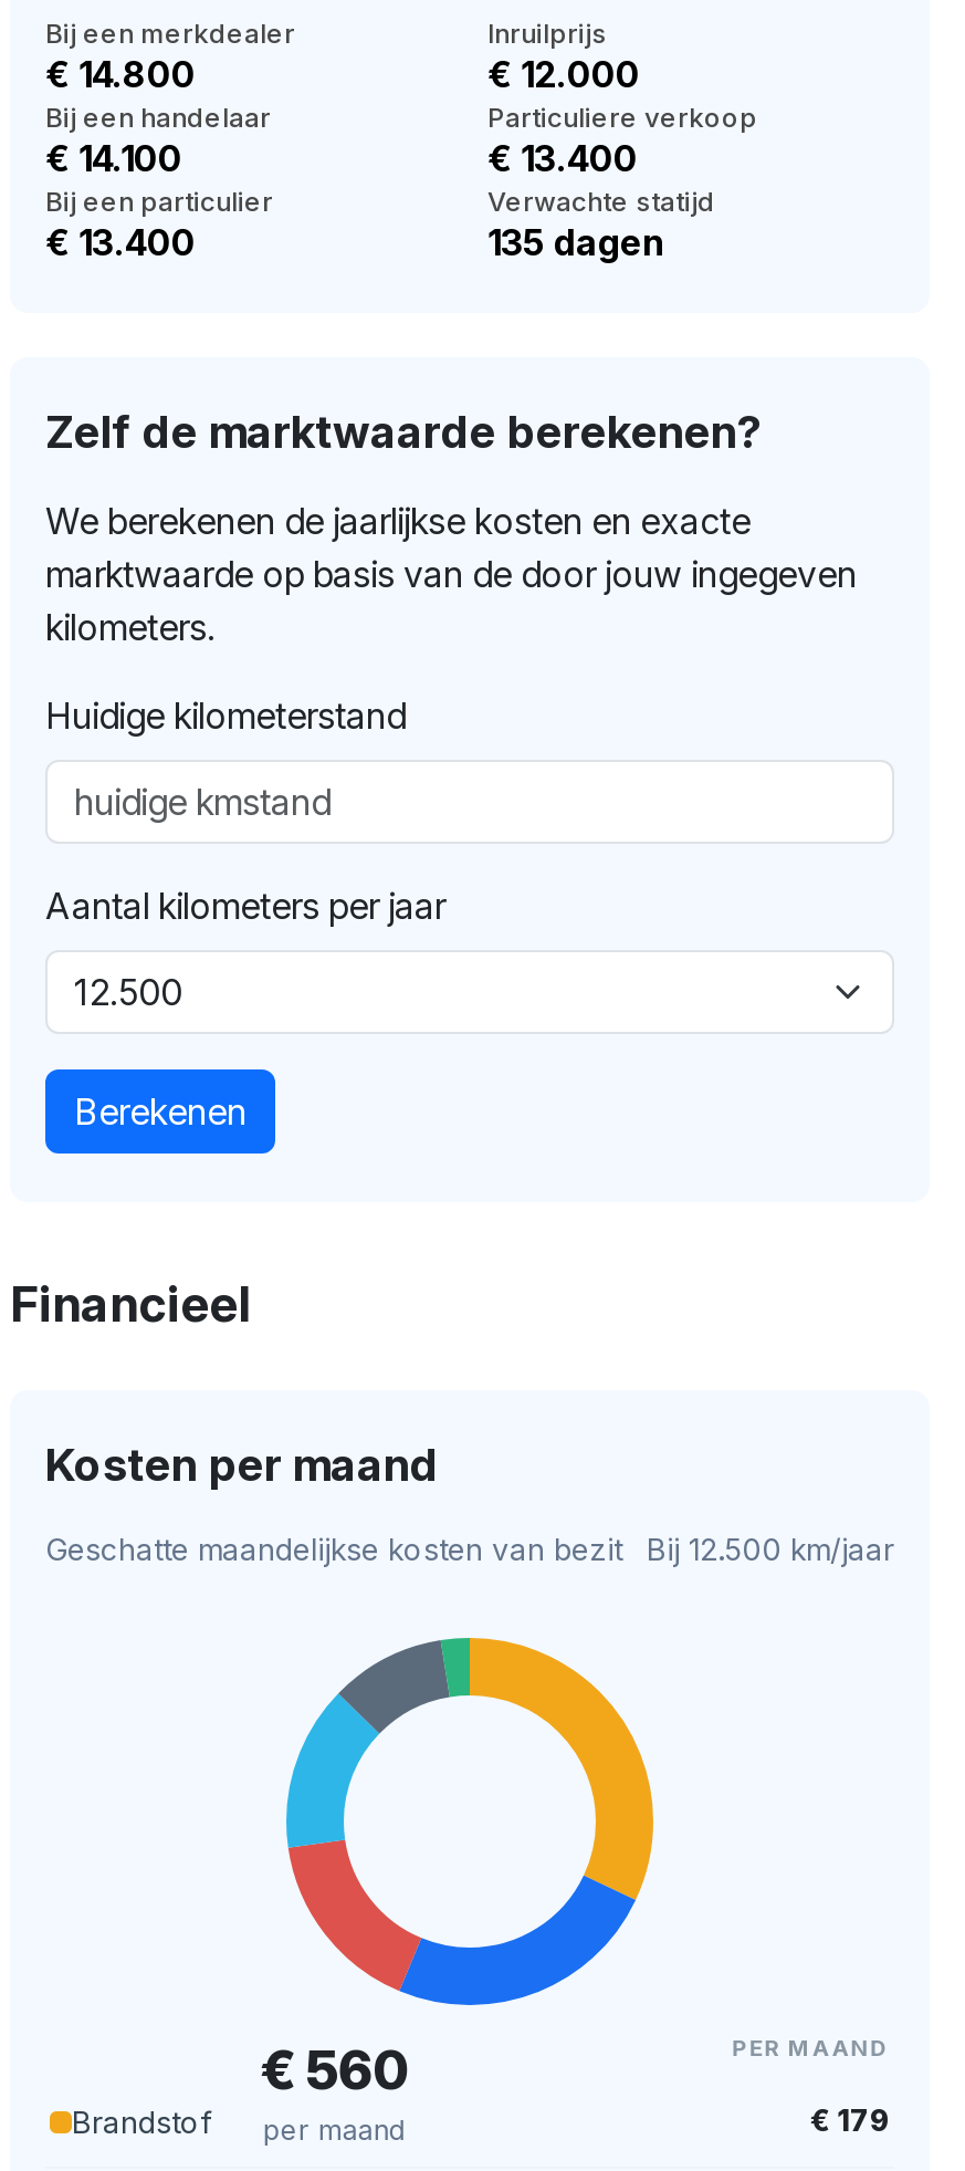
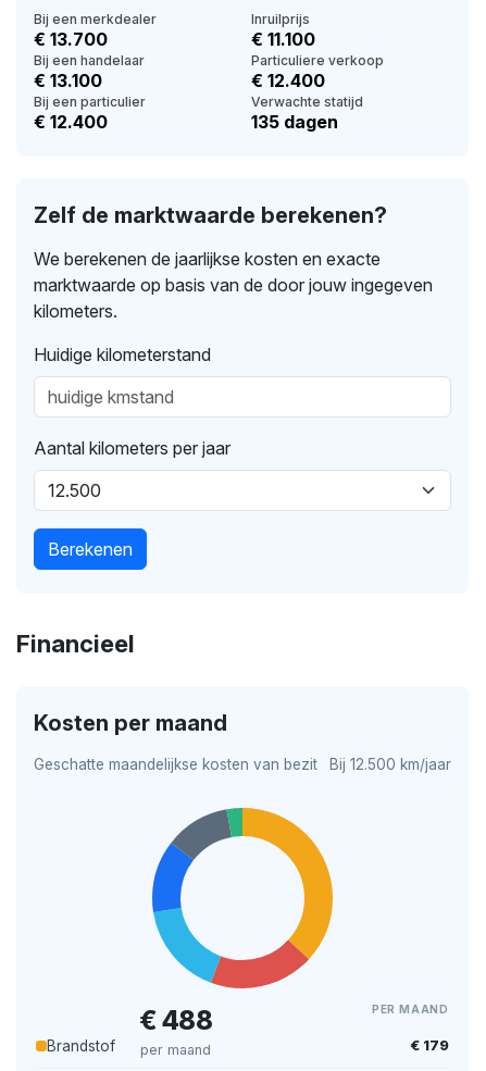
- € 14.800
+ € 13.700

- € 12.000
+ € 11.100

- € 14.100
+ € 13.100

- € 13.400
+ € 12.400

- € 13.400
+ € 12.400

- [image]
- € 560
+ [image]
+ € 488
